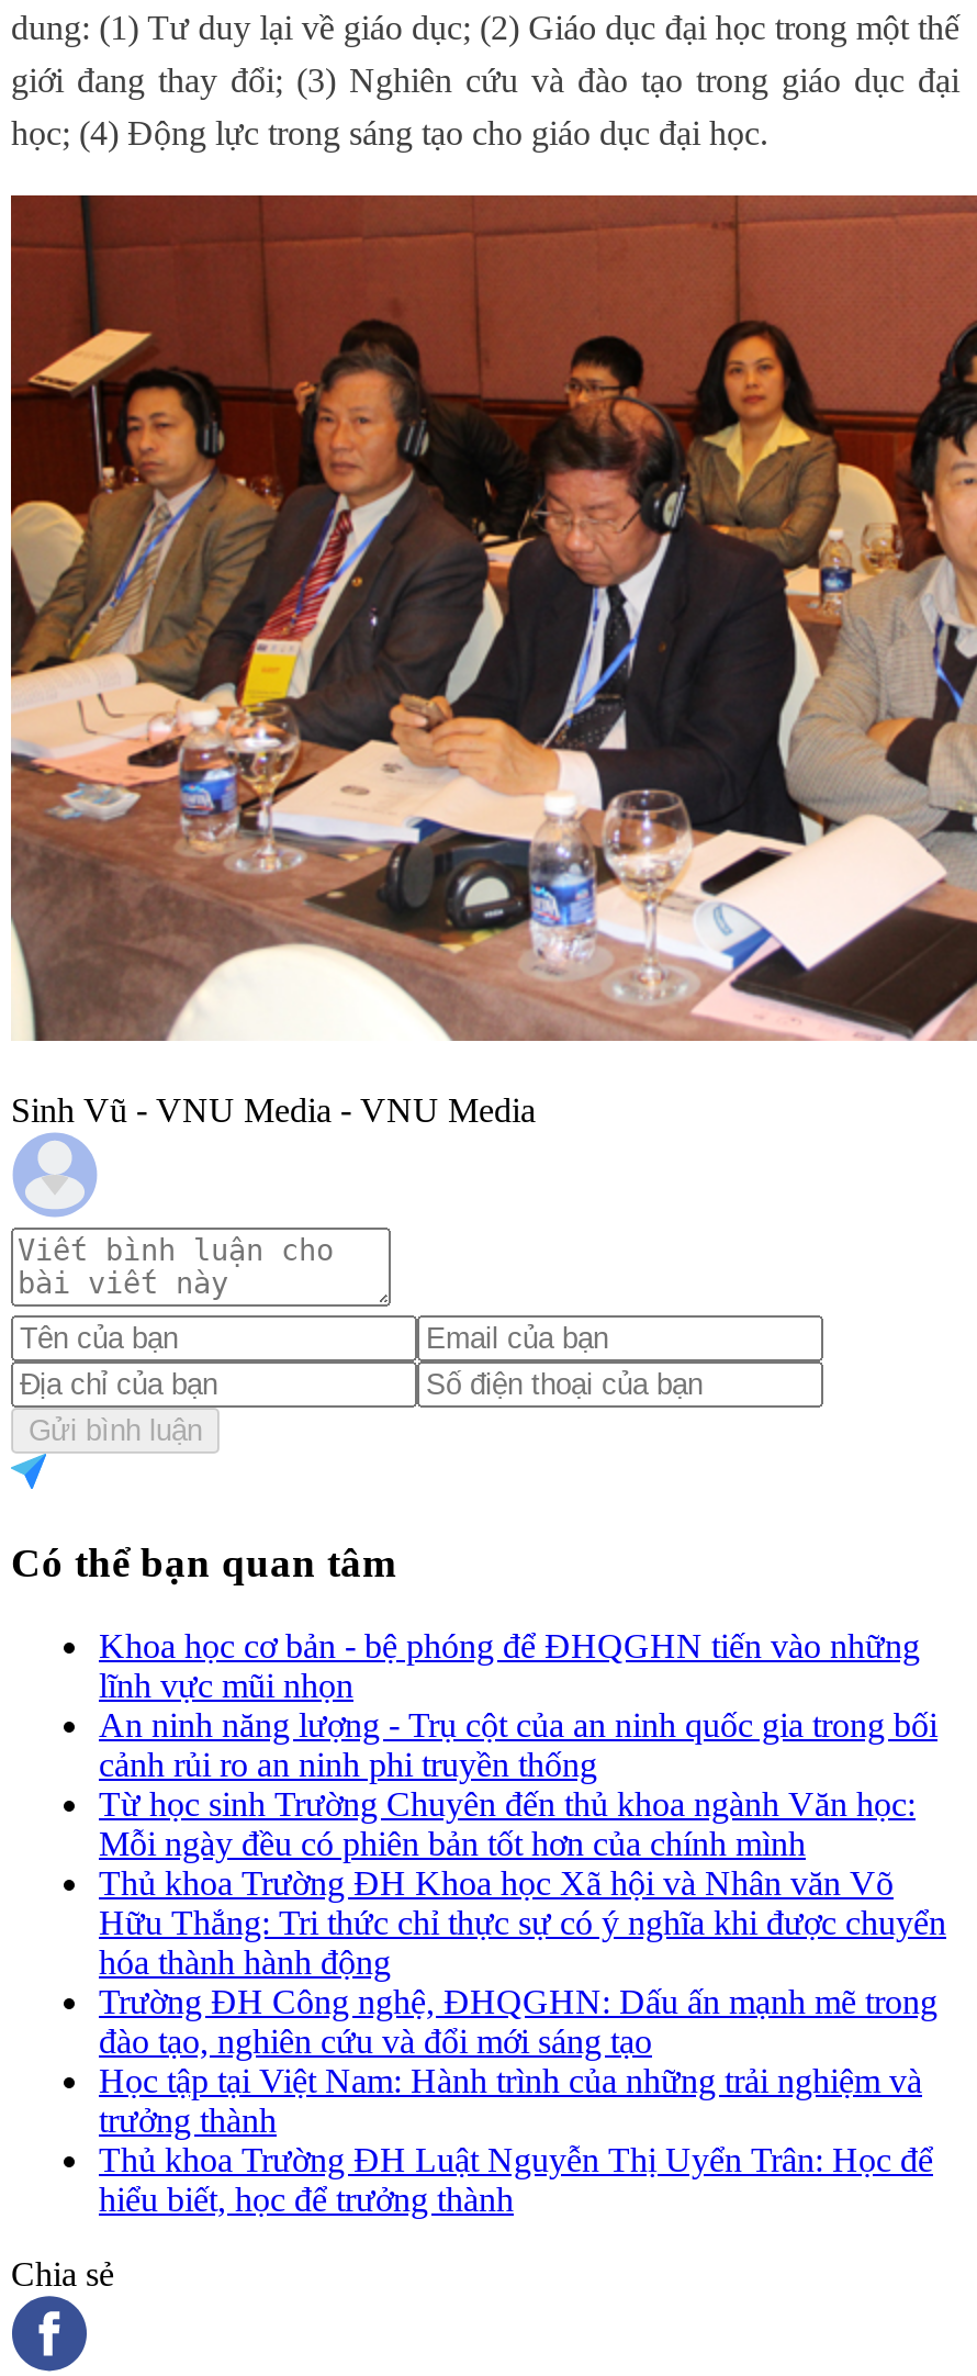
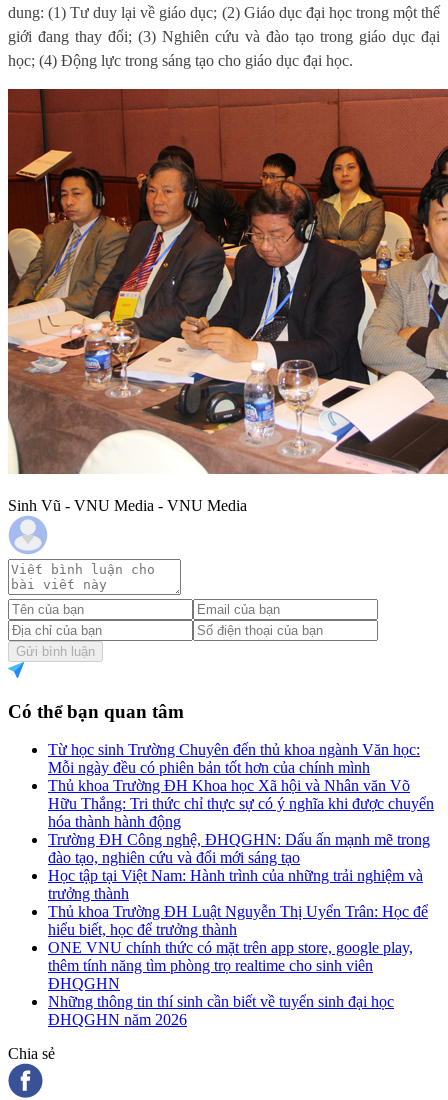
- Khoa học cơ bản - bệ phóng để ĐHQGHN tiến vào những
- lĩnh vực mũi nhọn
- An ninh năng lượng - Trụ cột của an ninh quốc gia trong bối
- cảnh rủi ro an ninh phi truyền thống

moved up: Từ học sinh Trường Chuyên đến thủ khoa ngành Văn học: | Mỗi ngày đều có phiên bản tốt hơn của chính mình | Thủ khoa Trường ĐH Khoa học Xã hội và Nhân văn Võ | ... | Thủ khoa Trường ĐH Luật Nguyễn Thị Uyển Trân: Học để | hiểu biết, học để trưởng thành

+ ONE VNU chính thức có mặt trên app store, google play,
+ thêm tính năng tìm phòng trọ realtime cho sinh viên
+ ĐHQGHN
+ Những thông tin thí sinh cần biết về tuyển sinh đại học
+ ĐHQGHN năm 2026
